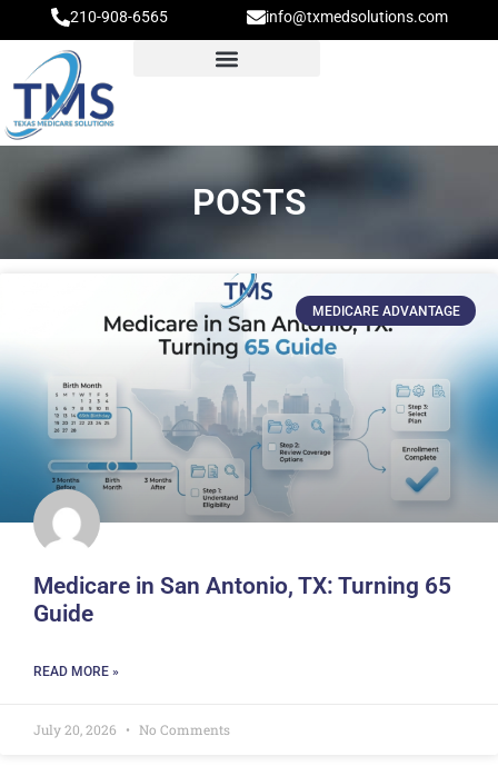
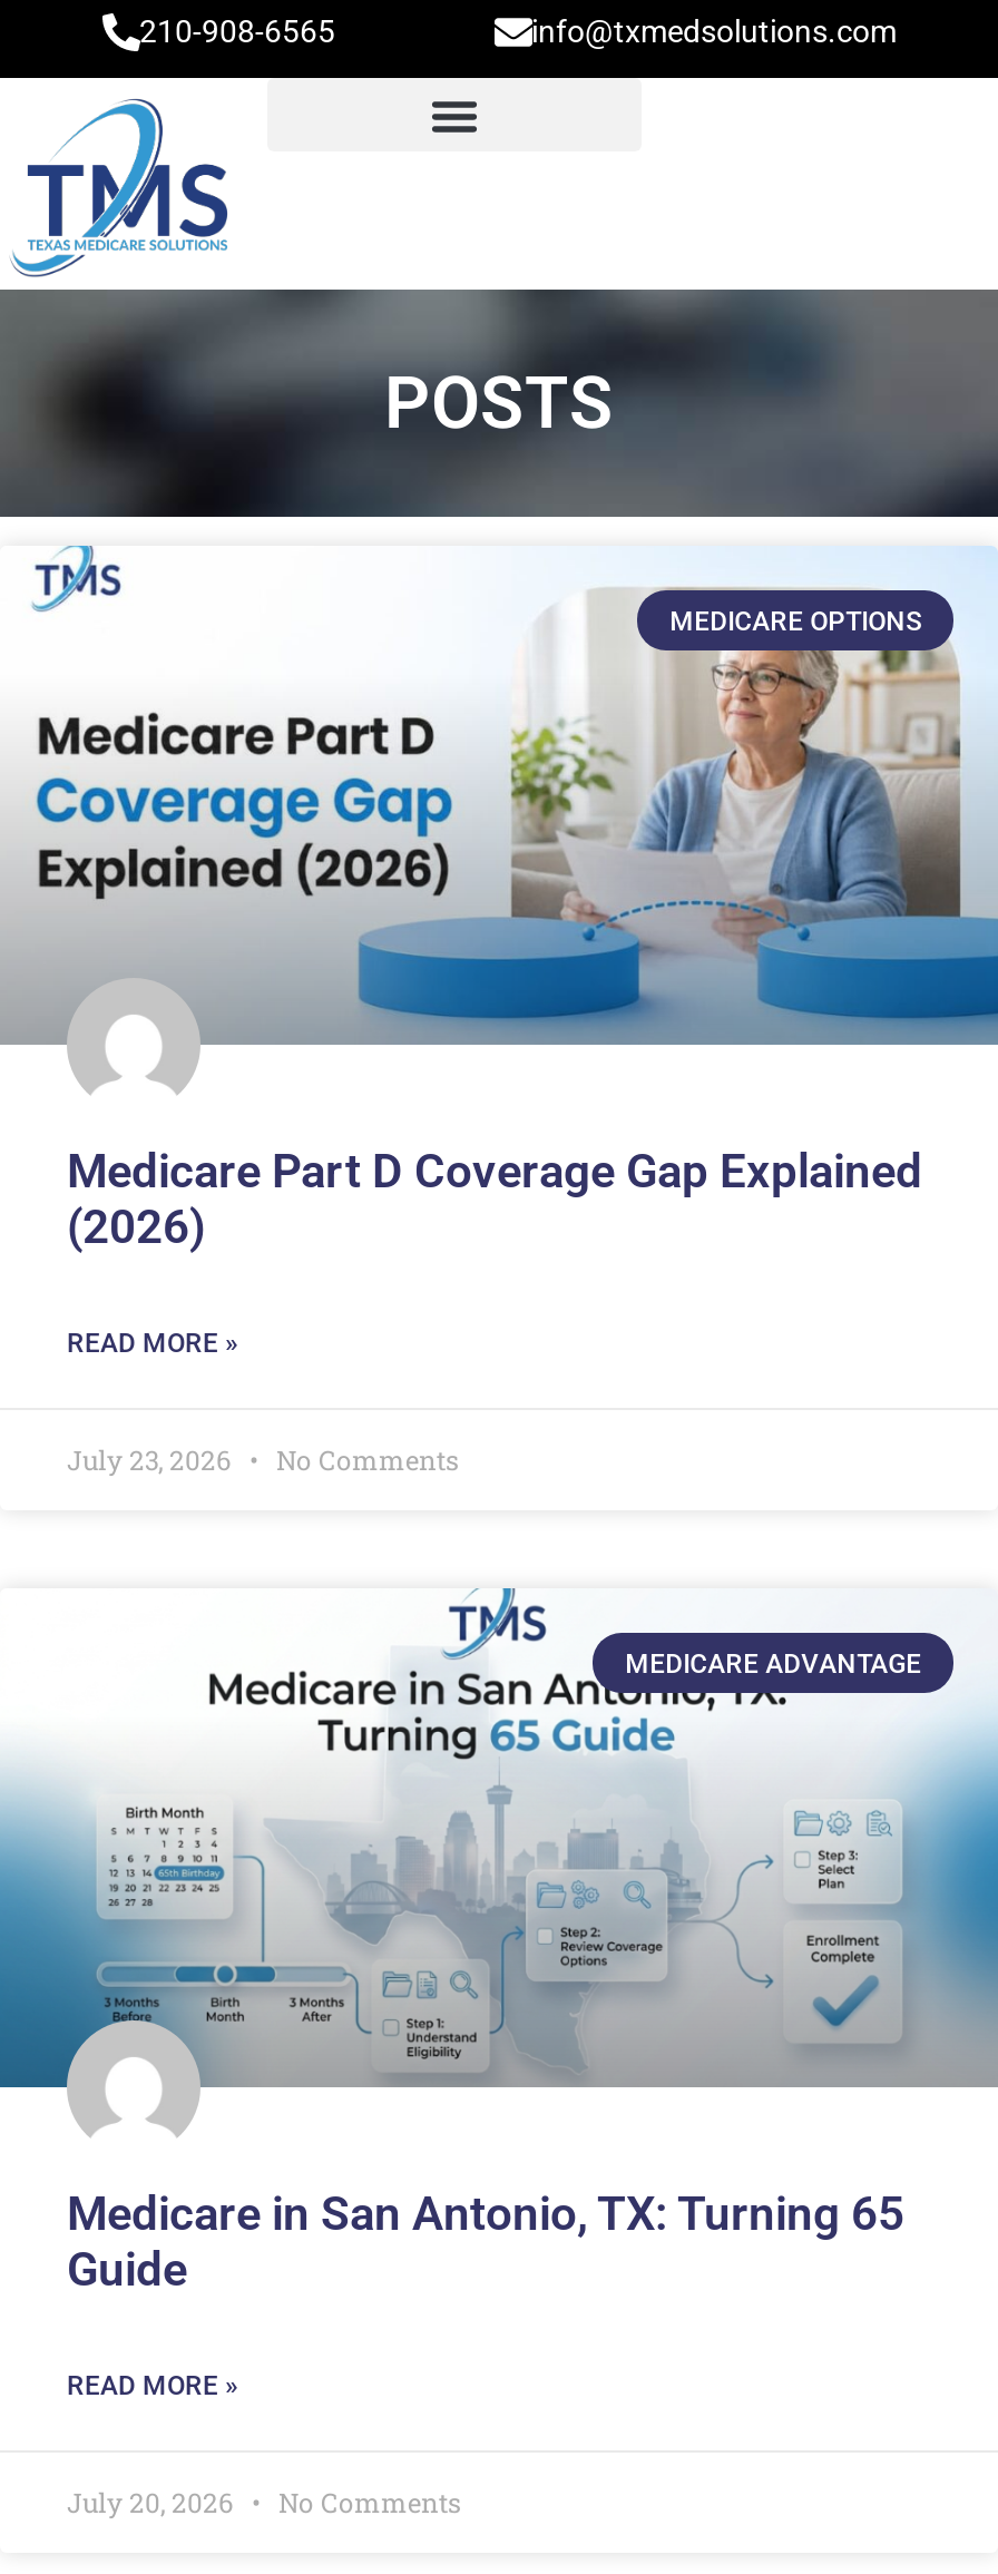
+ [image]
+ MEDICARE OPTIONS

+ Medicare Part D Coverage Gap Explained
+ (2026)
+ READ MORE »
+ July 23, 2026
+ No Comments
